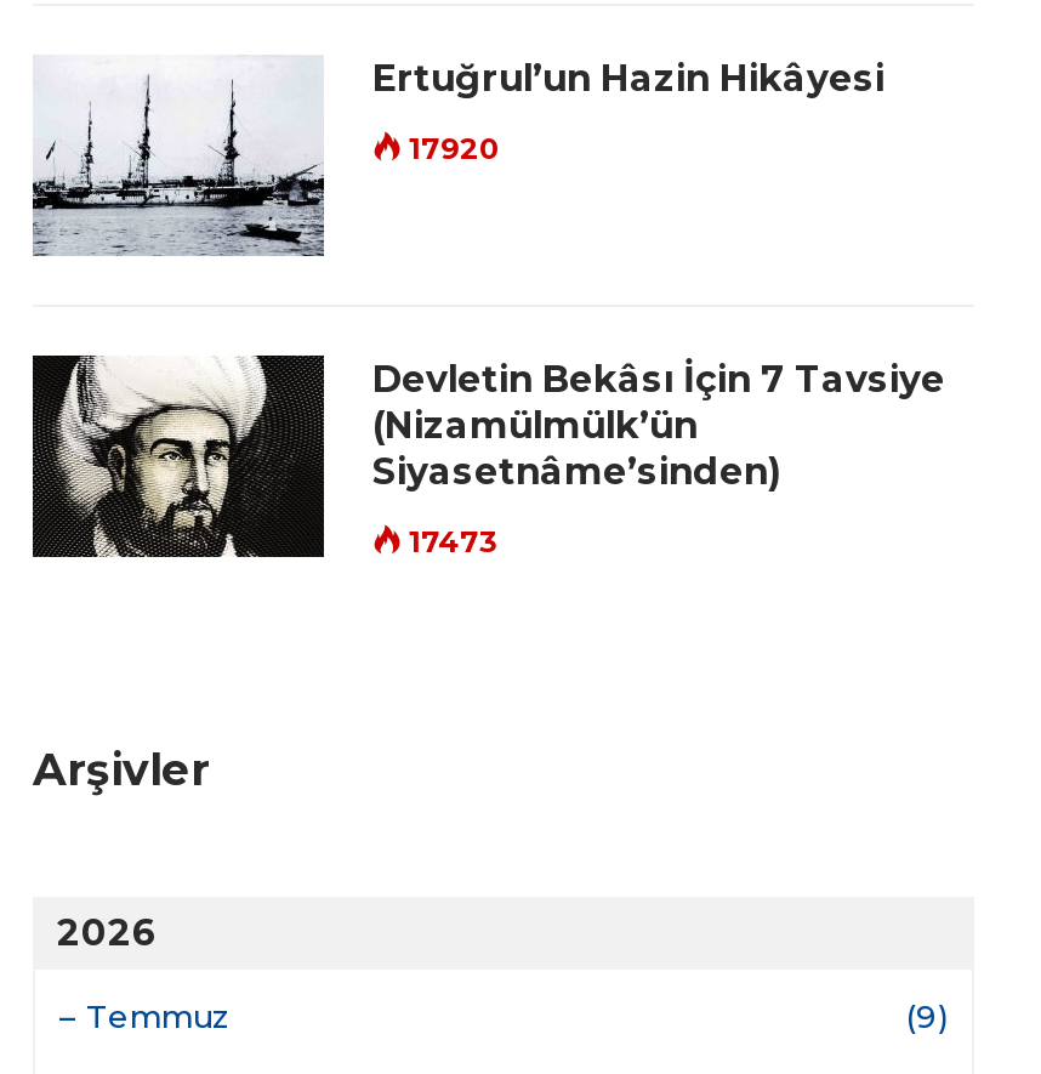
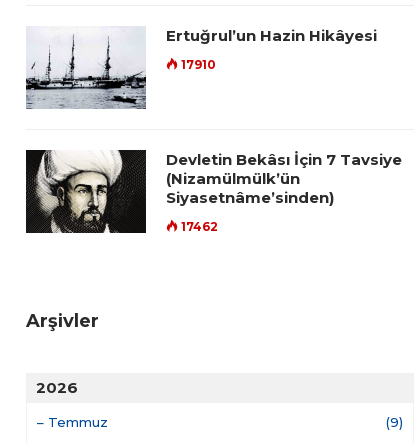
- 17920
+ 17910

- 17473
+ 17462
